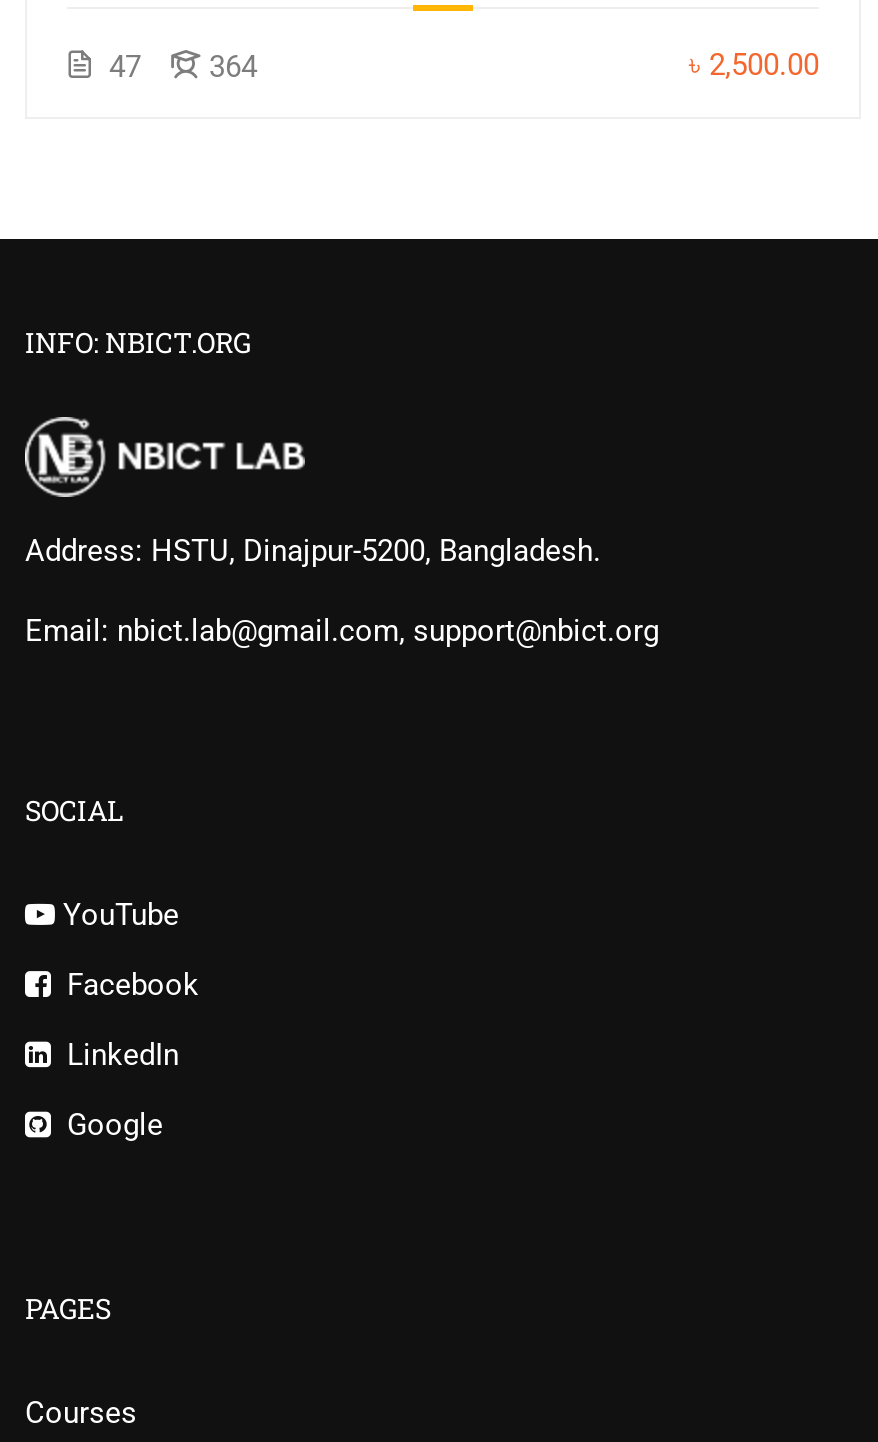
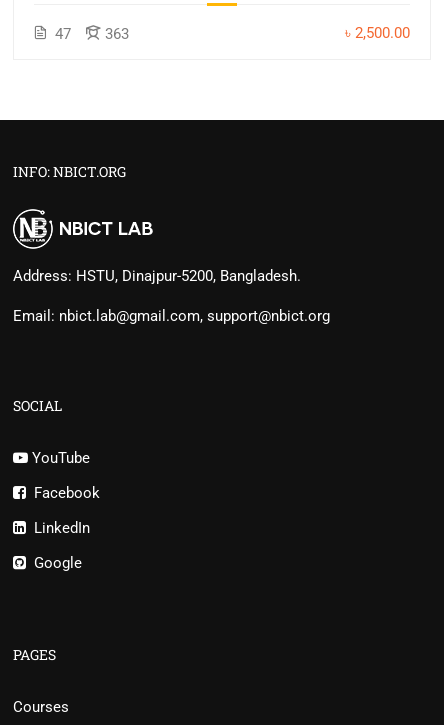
- 47 364
+ 47 363
